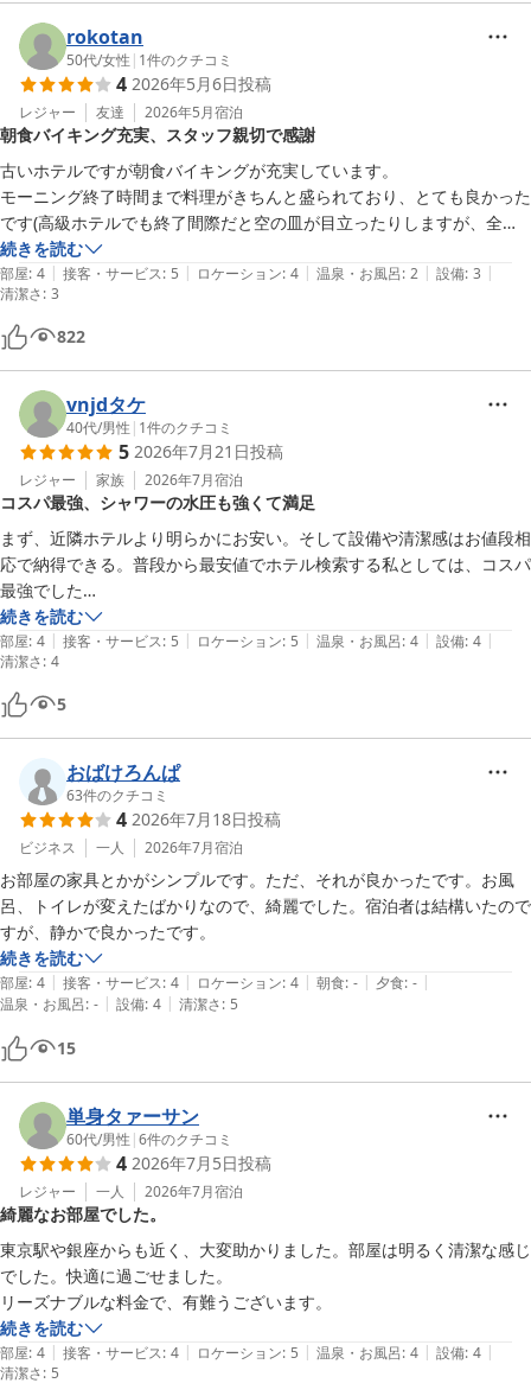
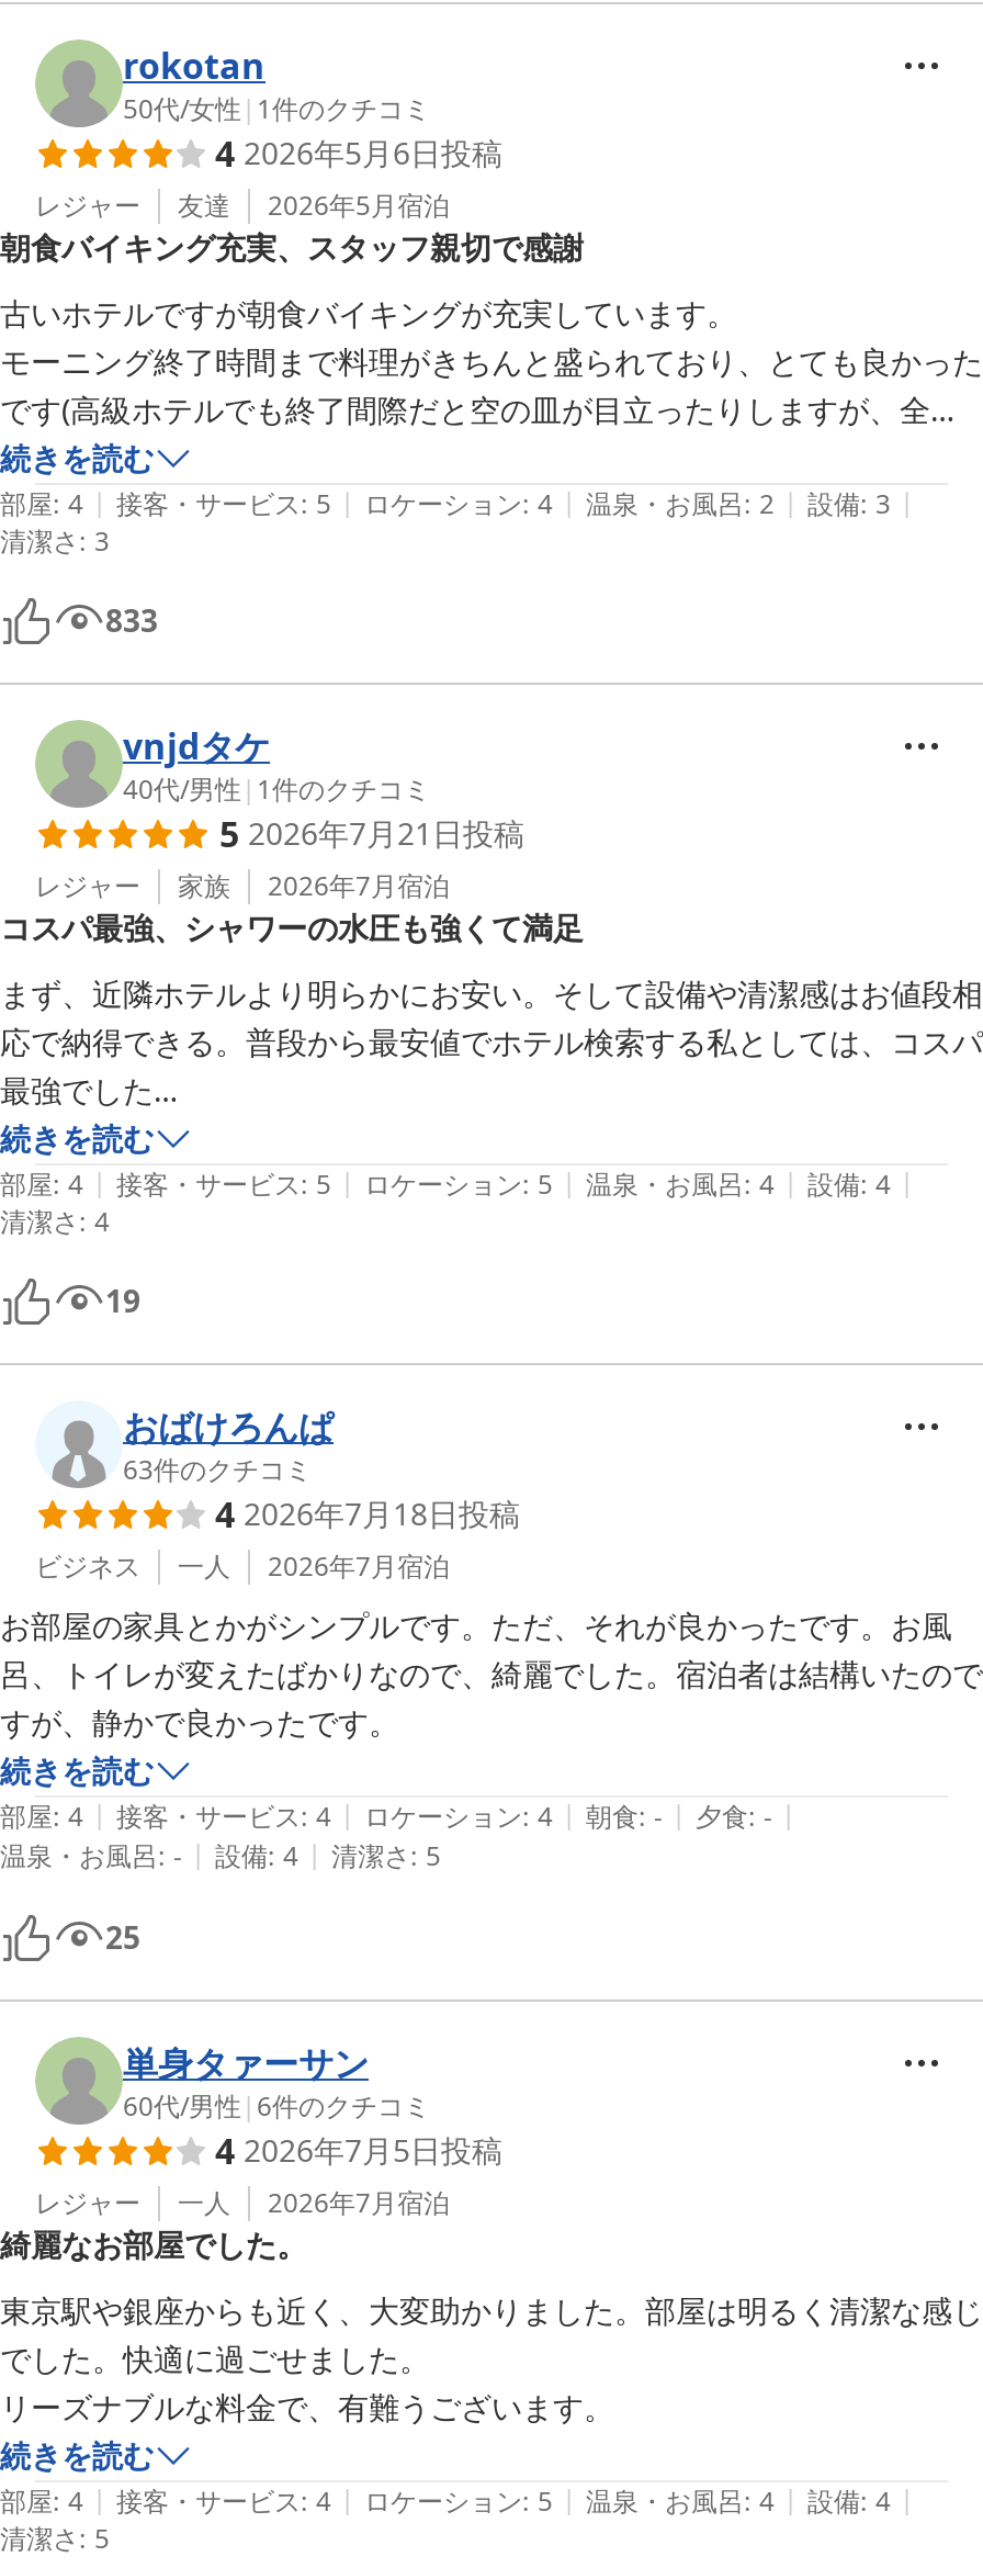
- 822
+ 833

- 5
+ 19

- 15
+ 25
